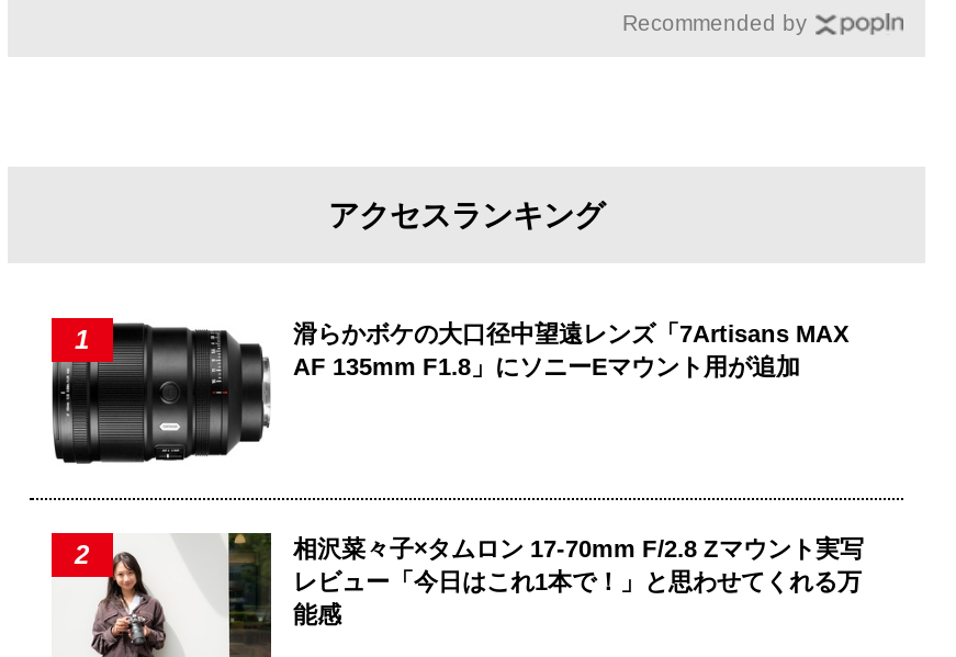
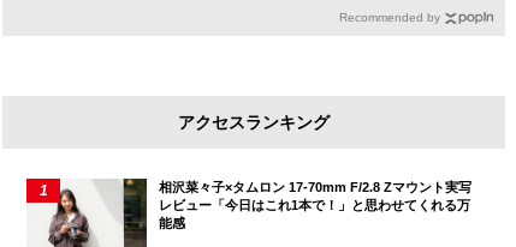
- [image]
- 滑らかボケの大口径中望遠レンズ「7Artisans MAX
- AF 135mm F1.8」にソニーEマウント用が追加
